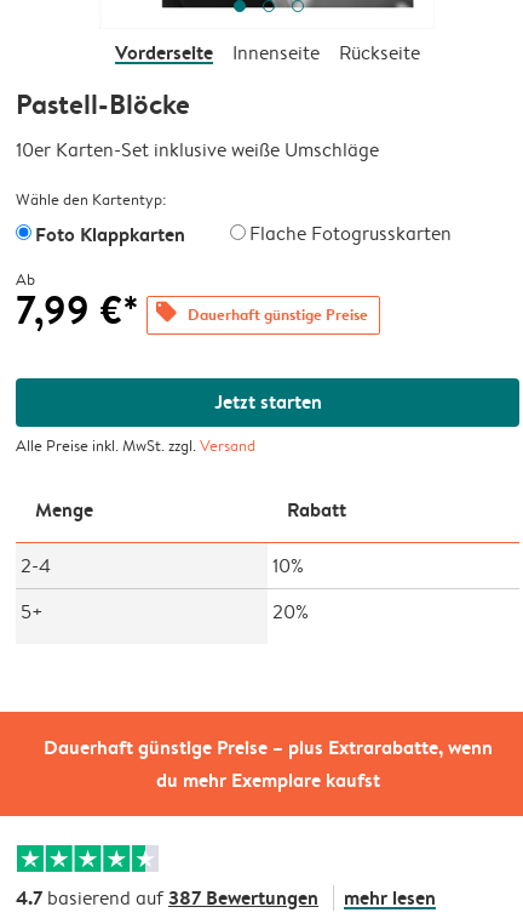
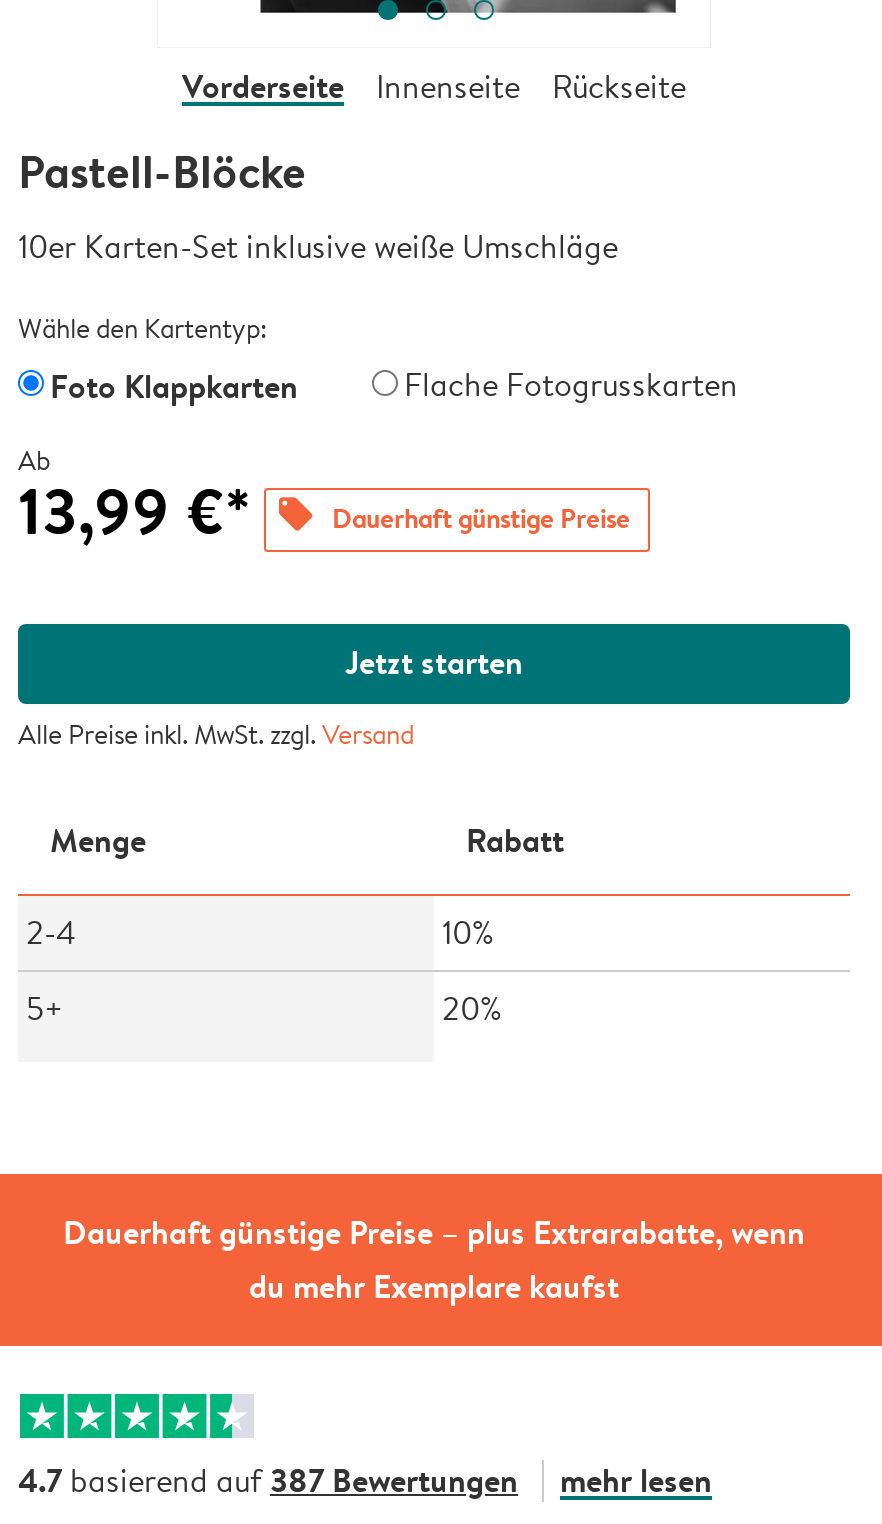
- 7,99 €*
+ 13,99 €*
